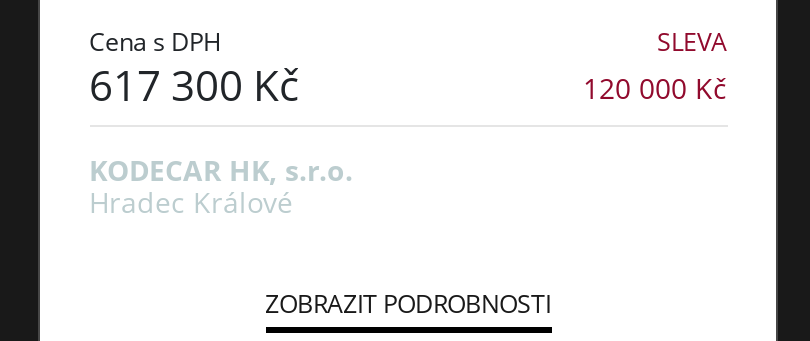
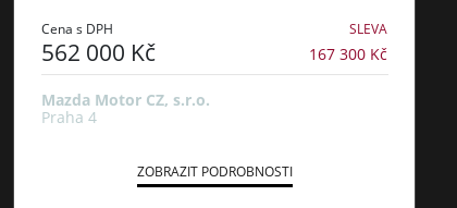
- 617 300 Kč
+ 562 000 Kč

- 120 000 Kč
+ 167 300 Kč

- KODECAR HK, s.r.o.
- Hradec Králové
+ Mazda Motor CZ, s.r.o.
+ Praha 4
